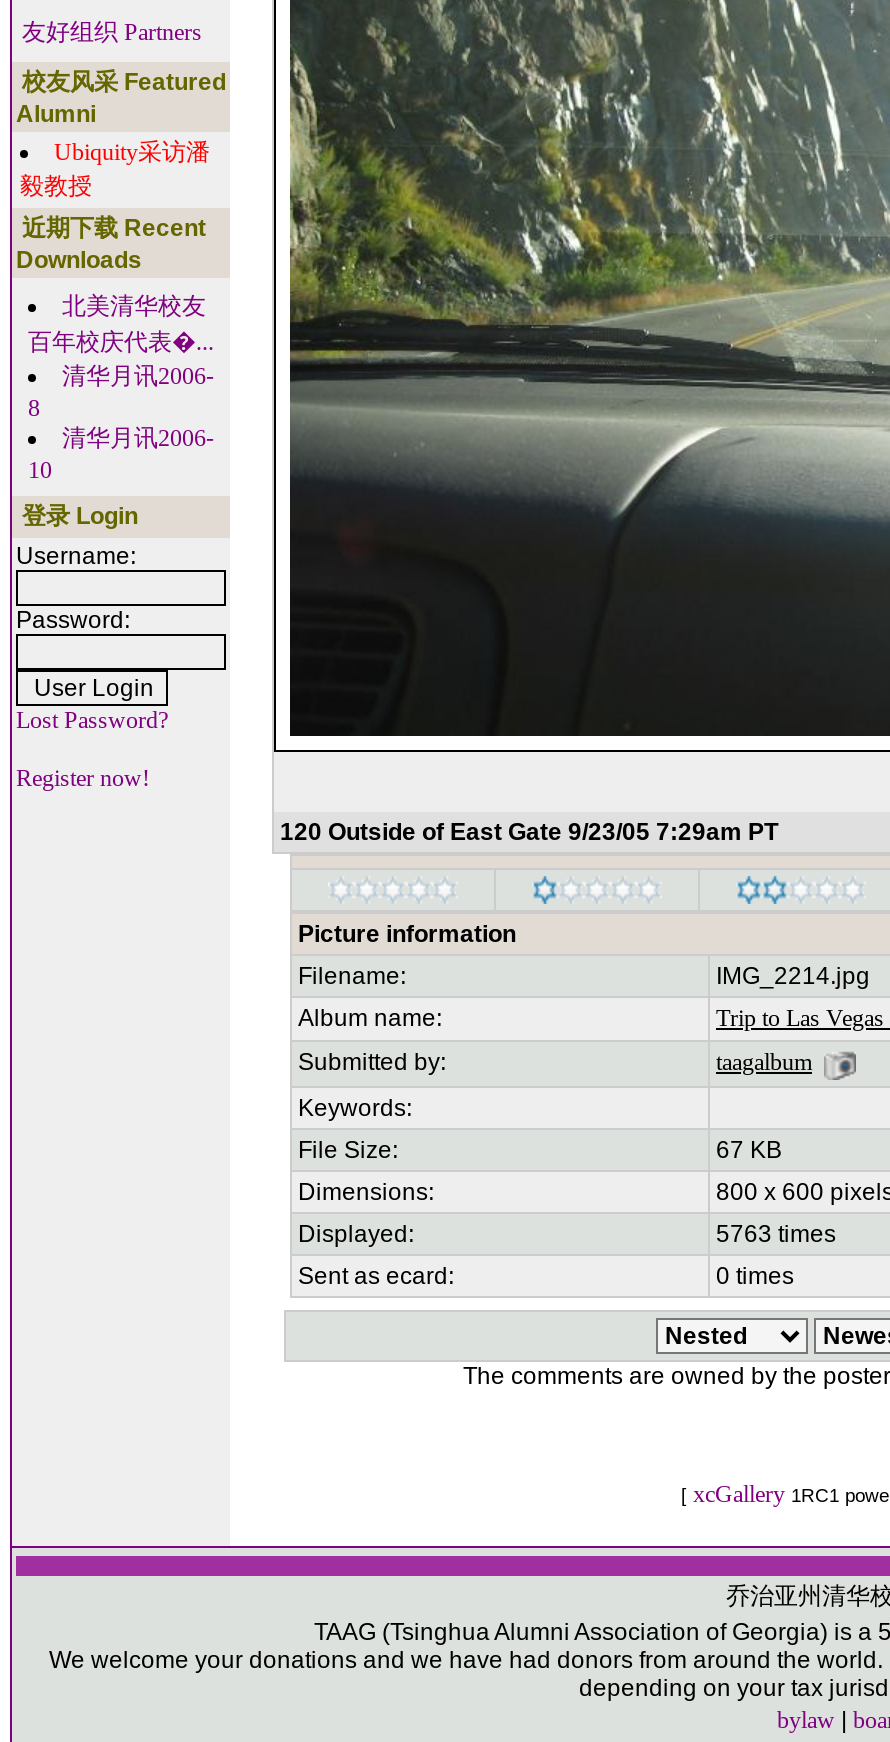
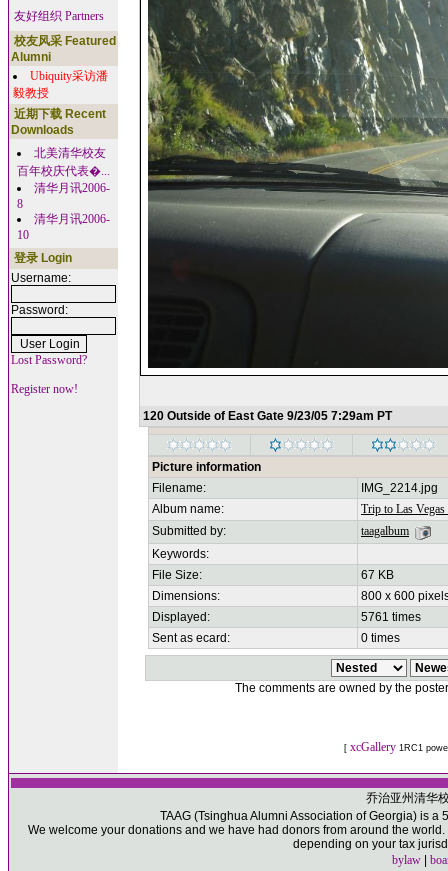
- 5763 times
+ 5761 times
